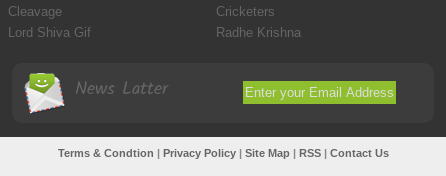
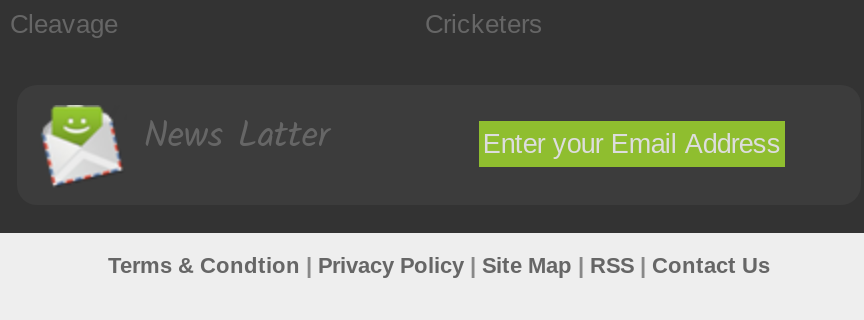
- Lord Shiva Gif
- Radhe Krishna
